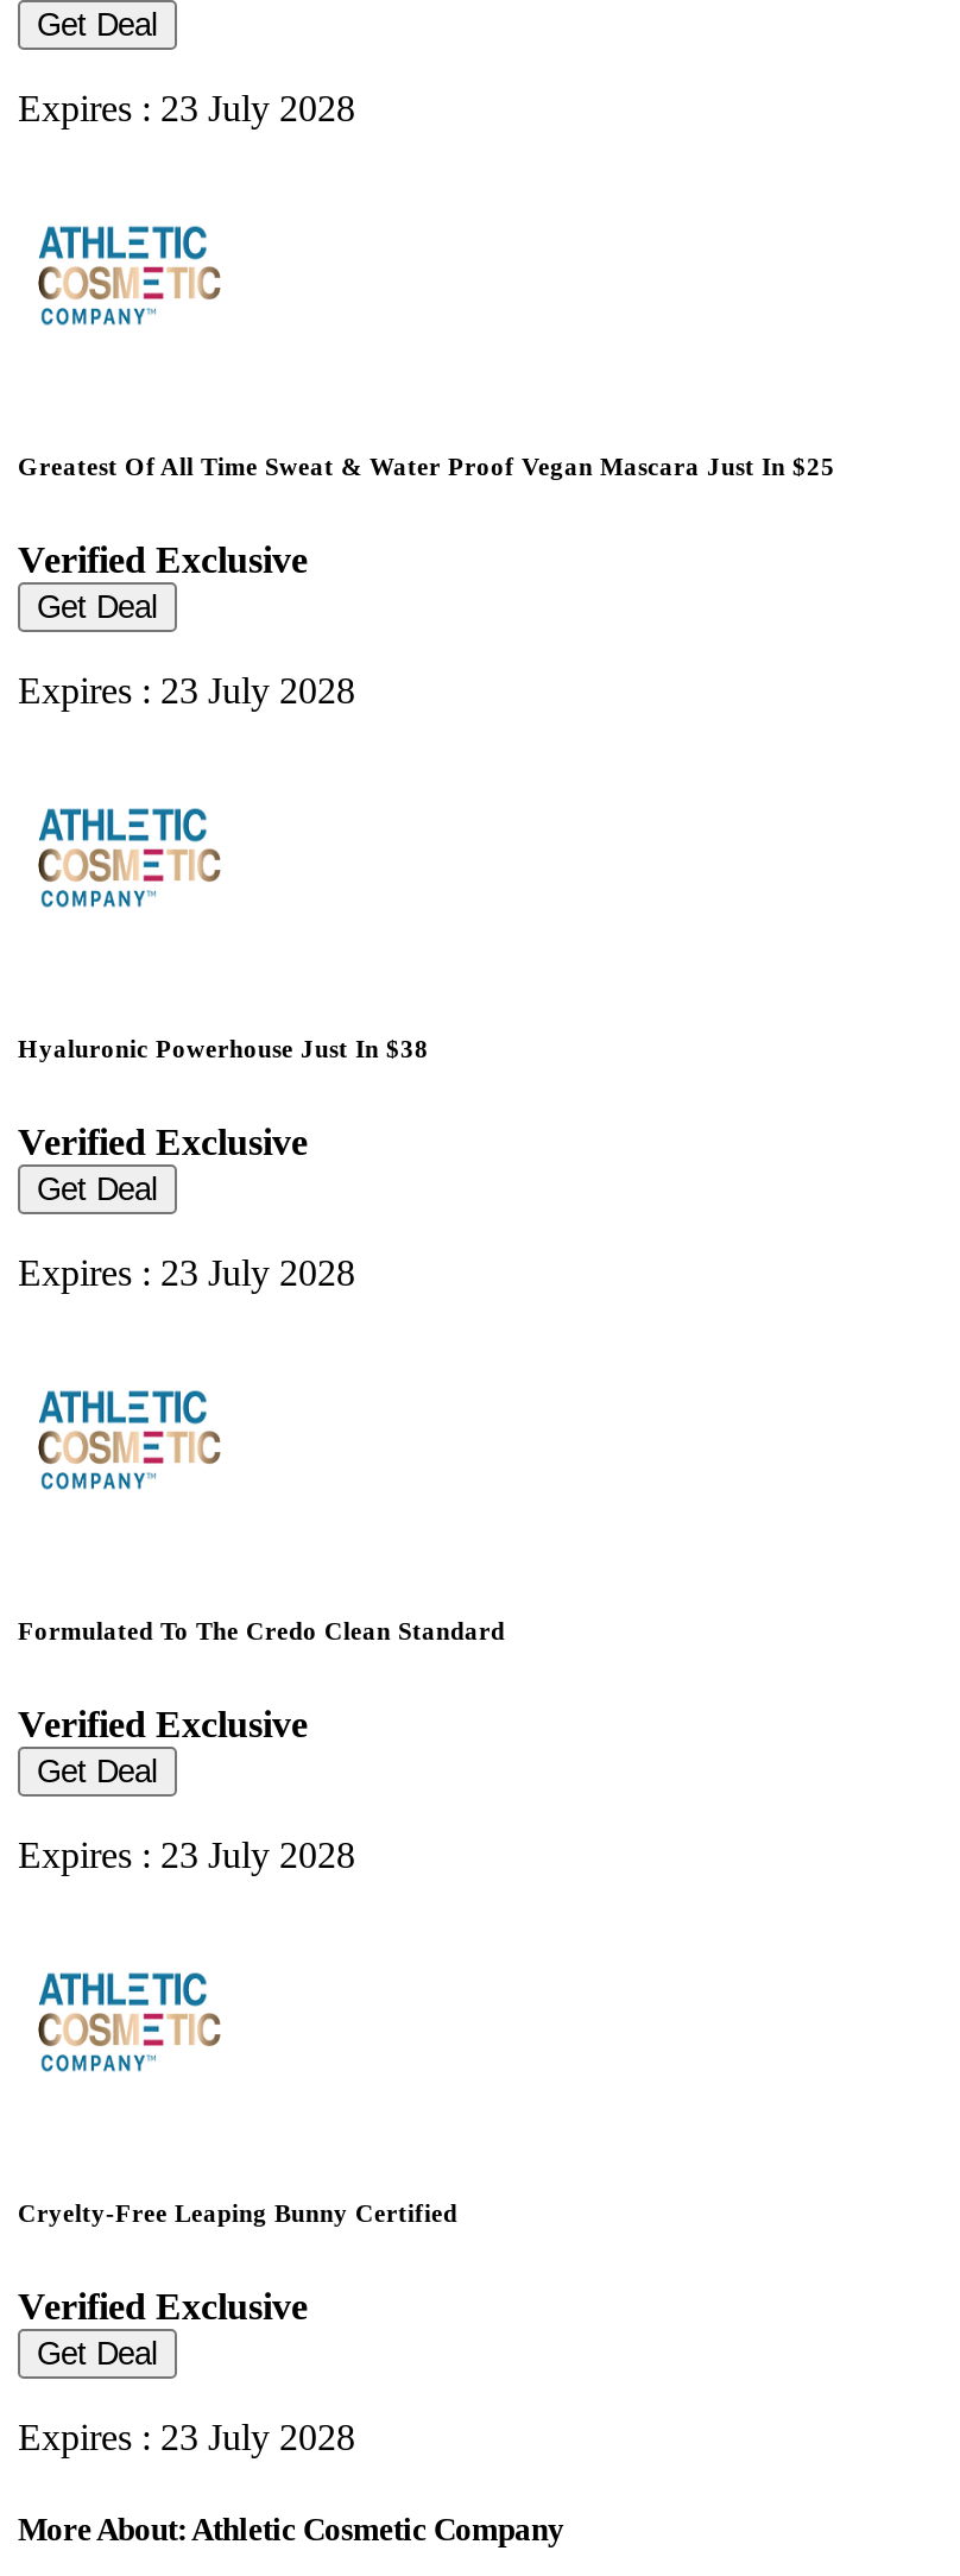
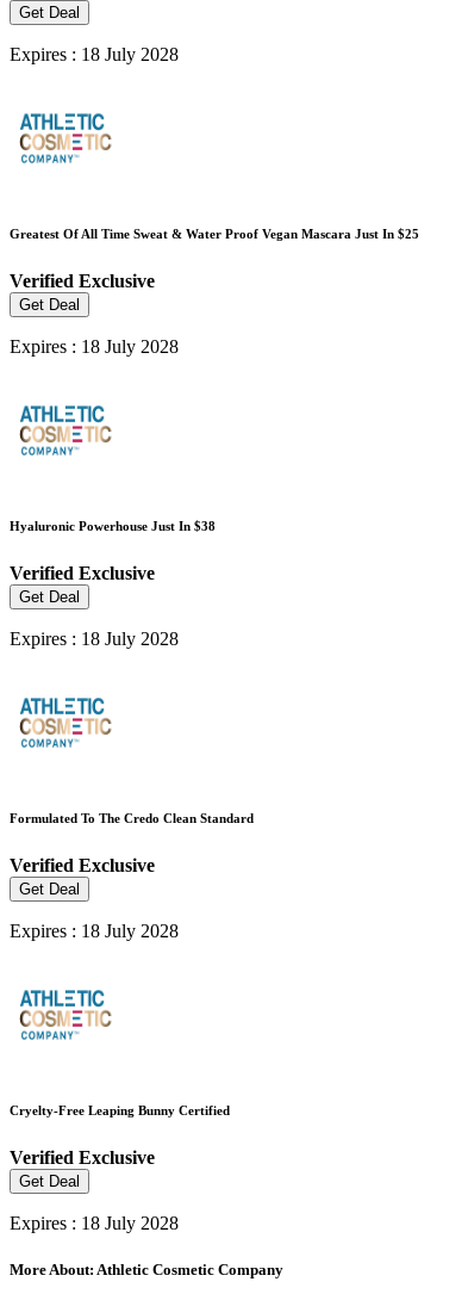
- Expires : 23 July 2028
+ Expires : 18 July 2028

- Expires : 23 July 2028
+ Expires : 18 July 2028

- Expires : 23 July 2028
+ Expires : 18 July 2028

- Expires : 23 July 2028
+ Expires : 18 July 2028

- Expires : 23 July 2028
+ Expires : 18 July 2028
